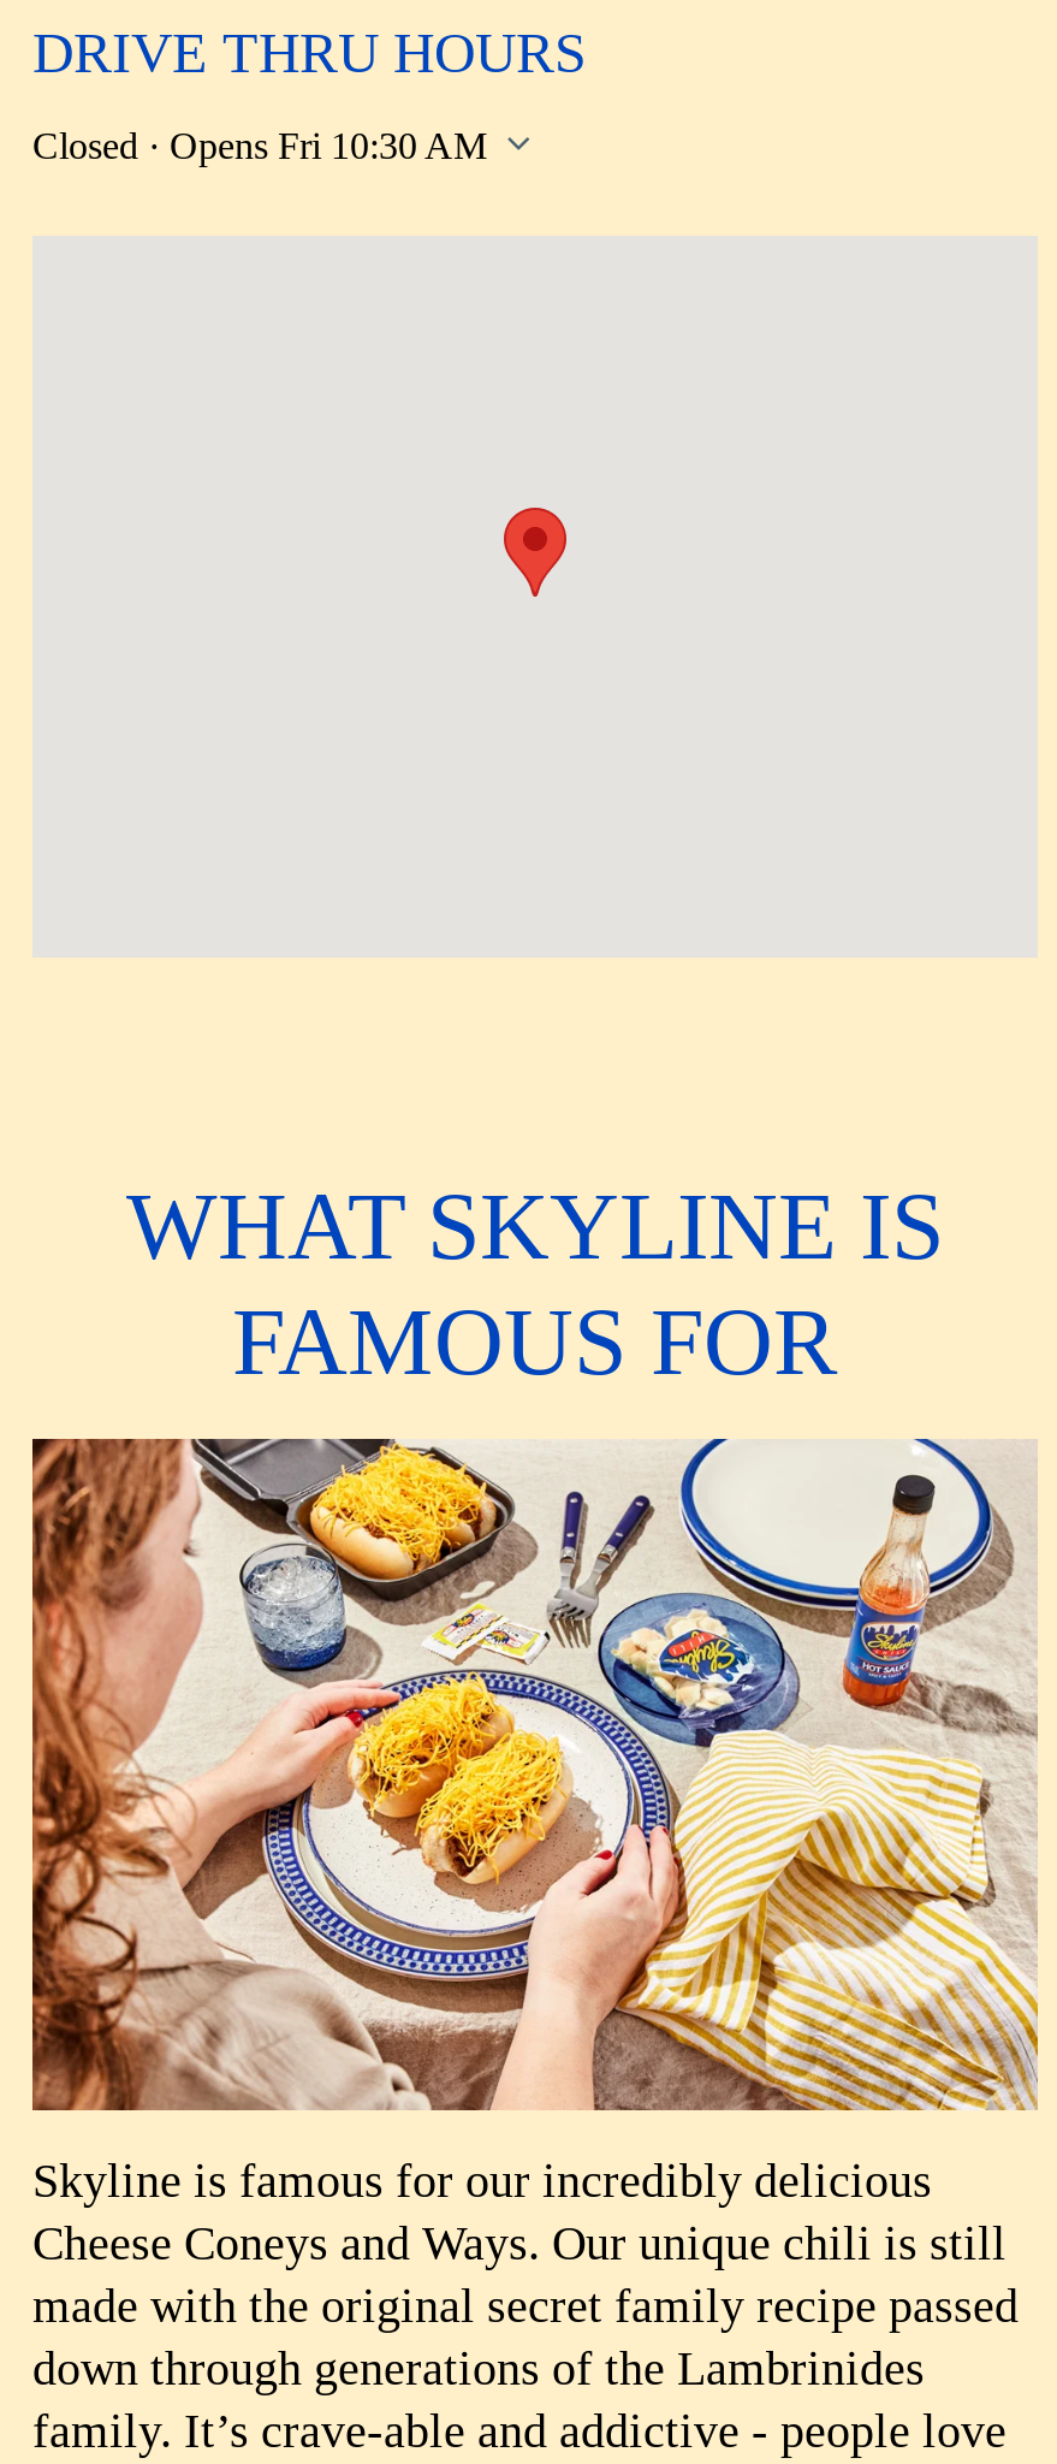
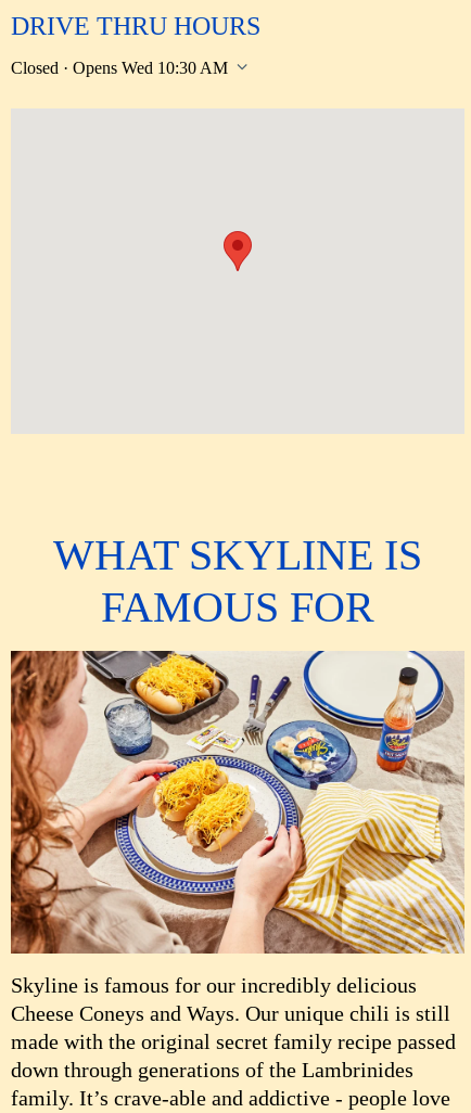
- Closed · Opens Fri 10:30 AM
+ Closed · Opens Wed 10:30 AM
